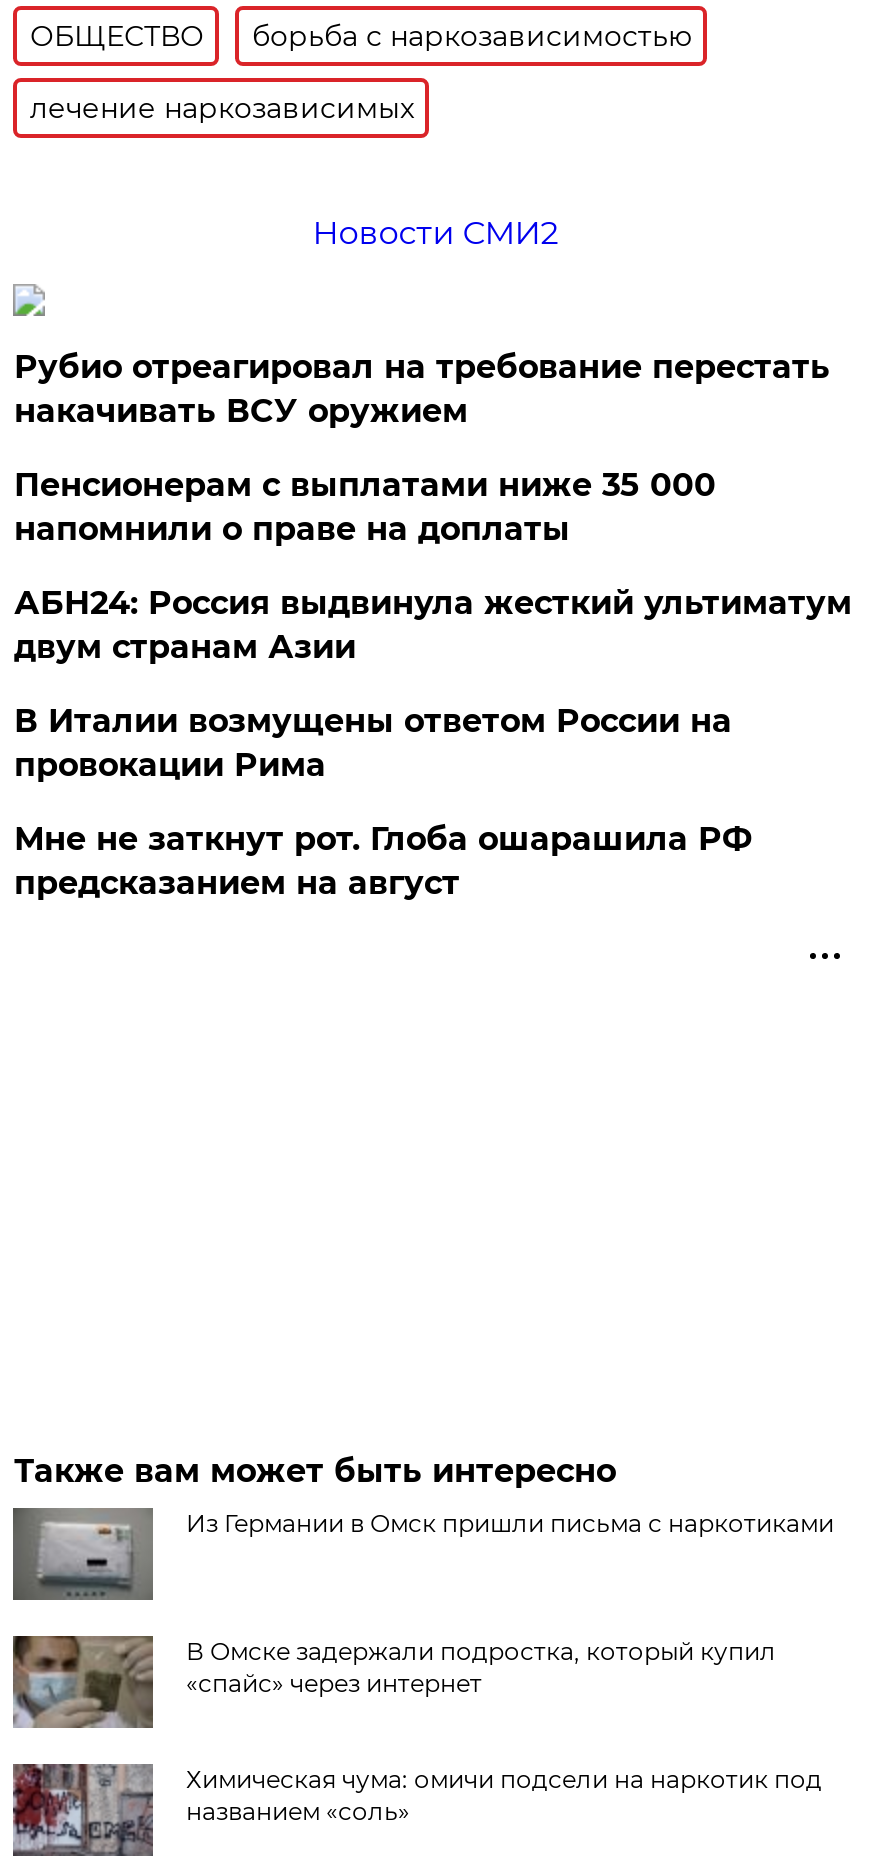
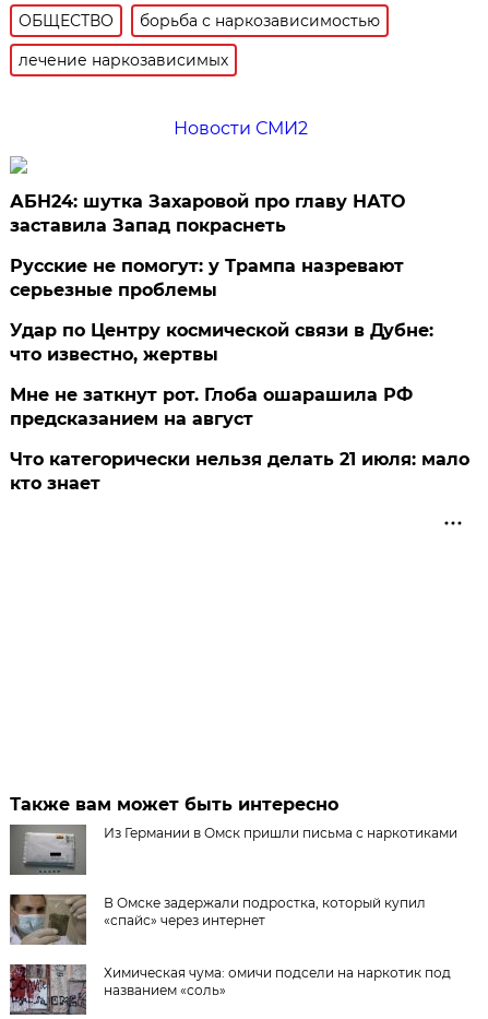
- Рубио отреагировал на требование перестать
- накачивать ВСУ оружием
- Пенсионерам с выплатами ниже 35 000
- напомнили о праве на доплаты
- АБН24: Россия выдвинула жесткий ультиматум
- двум странам Азии
- В Италии возмущены ответом России на
- провокации Рима
+ АБН24: шутка Захаровой про главу НАТО
+ заставила Запад покраснеть
+ Русские не помогут: у Трампа назревают
+ серьезные проблемы
+ Удар по Центру космической связи в Дубне:
+ что известно, жертвы

moved up: Мне не заткнут рот. Глоба ошарашила РФ | предсказанием на август

+ Что категорически нельзя делать 21 июля: мало
+ кто знает
